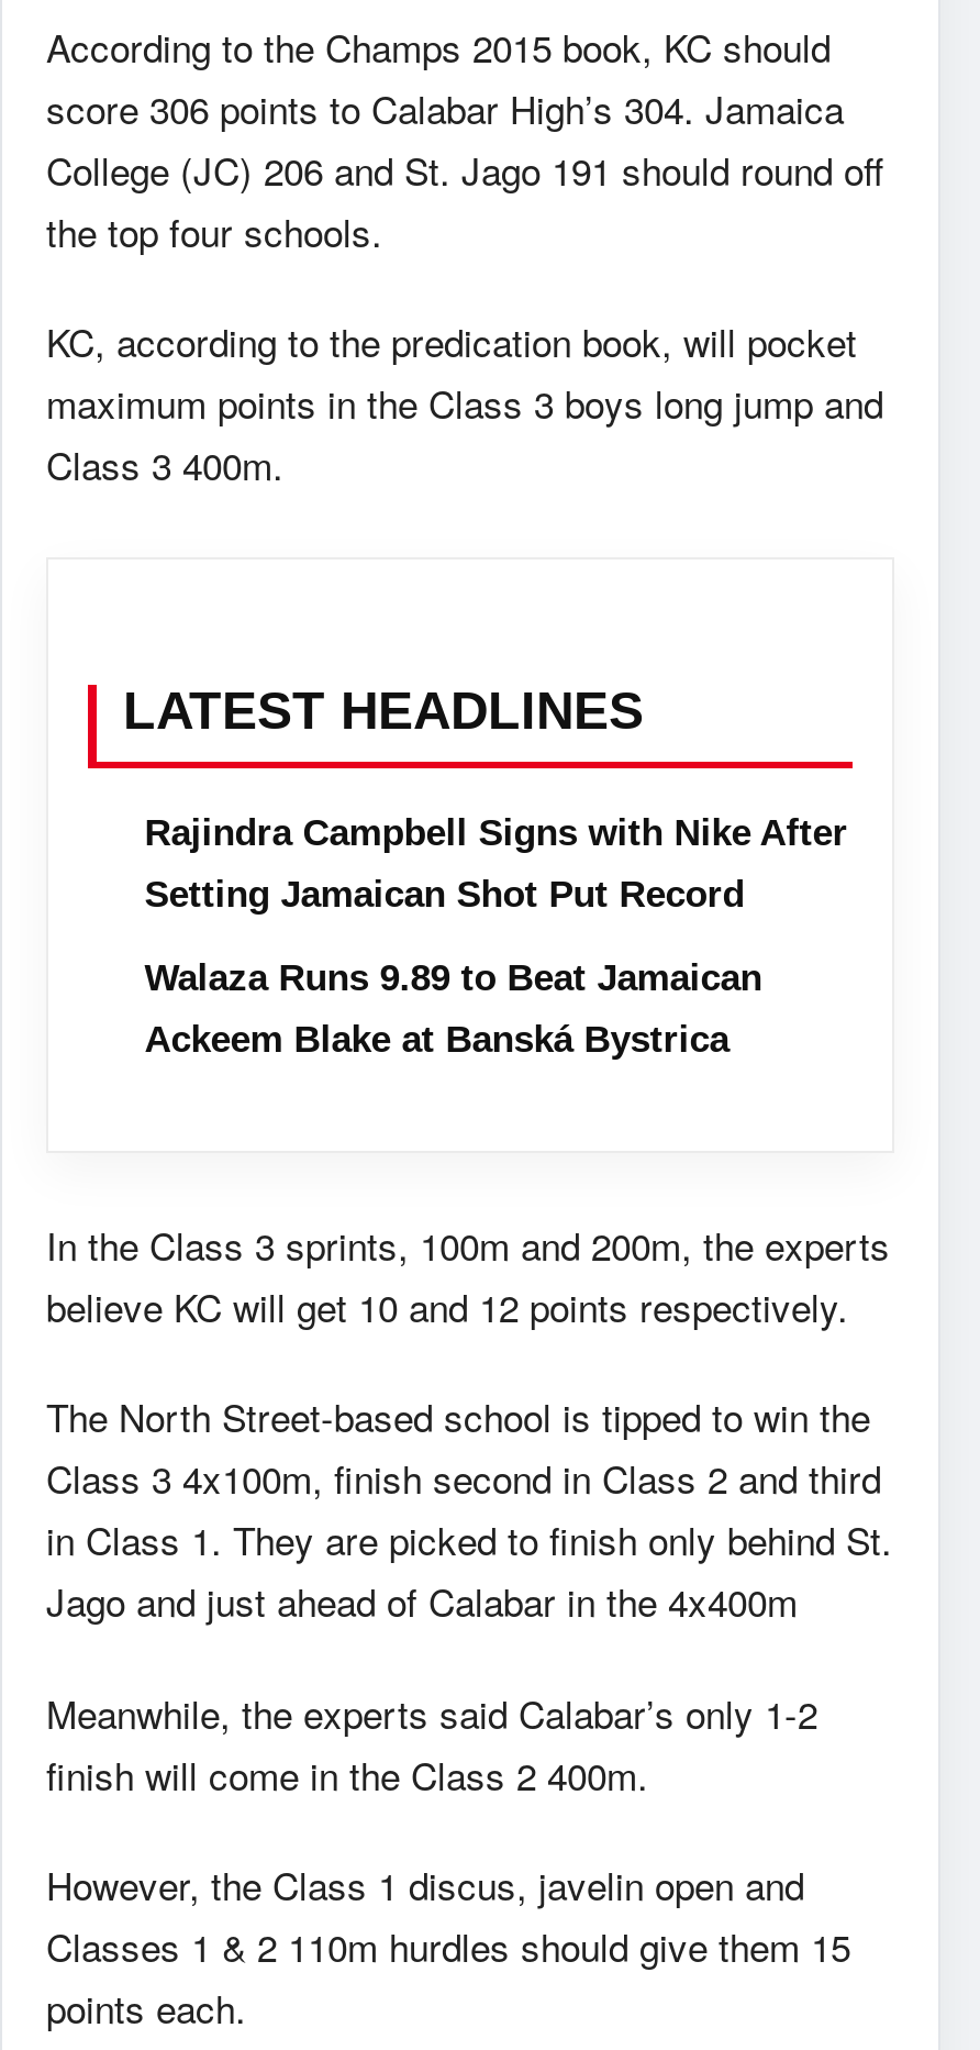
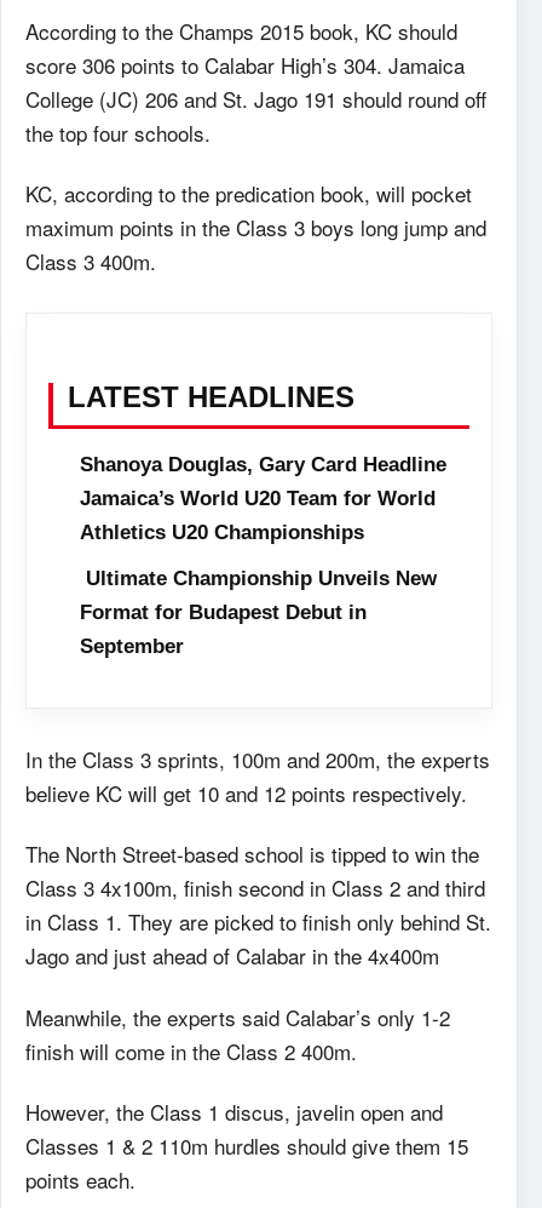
- Rajindra Campbell Signs with Nike After
- Setting Jamaican Shot Put Record
- Walaza Runs 9.89 to Beat Jamaican
- Ackeem Blake at Banská Bystrica
+ Shanoya Douglas, Gary Card Headline
+ Jamaica’s World U20 Team for World
+ Athletics U20 Championships
+ Ultimate Championship Unveils New
+ Format for Budapest Debut in
+ September
